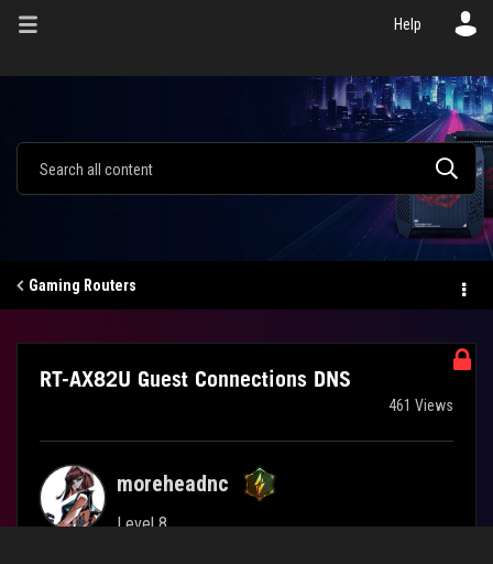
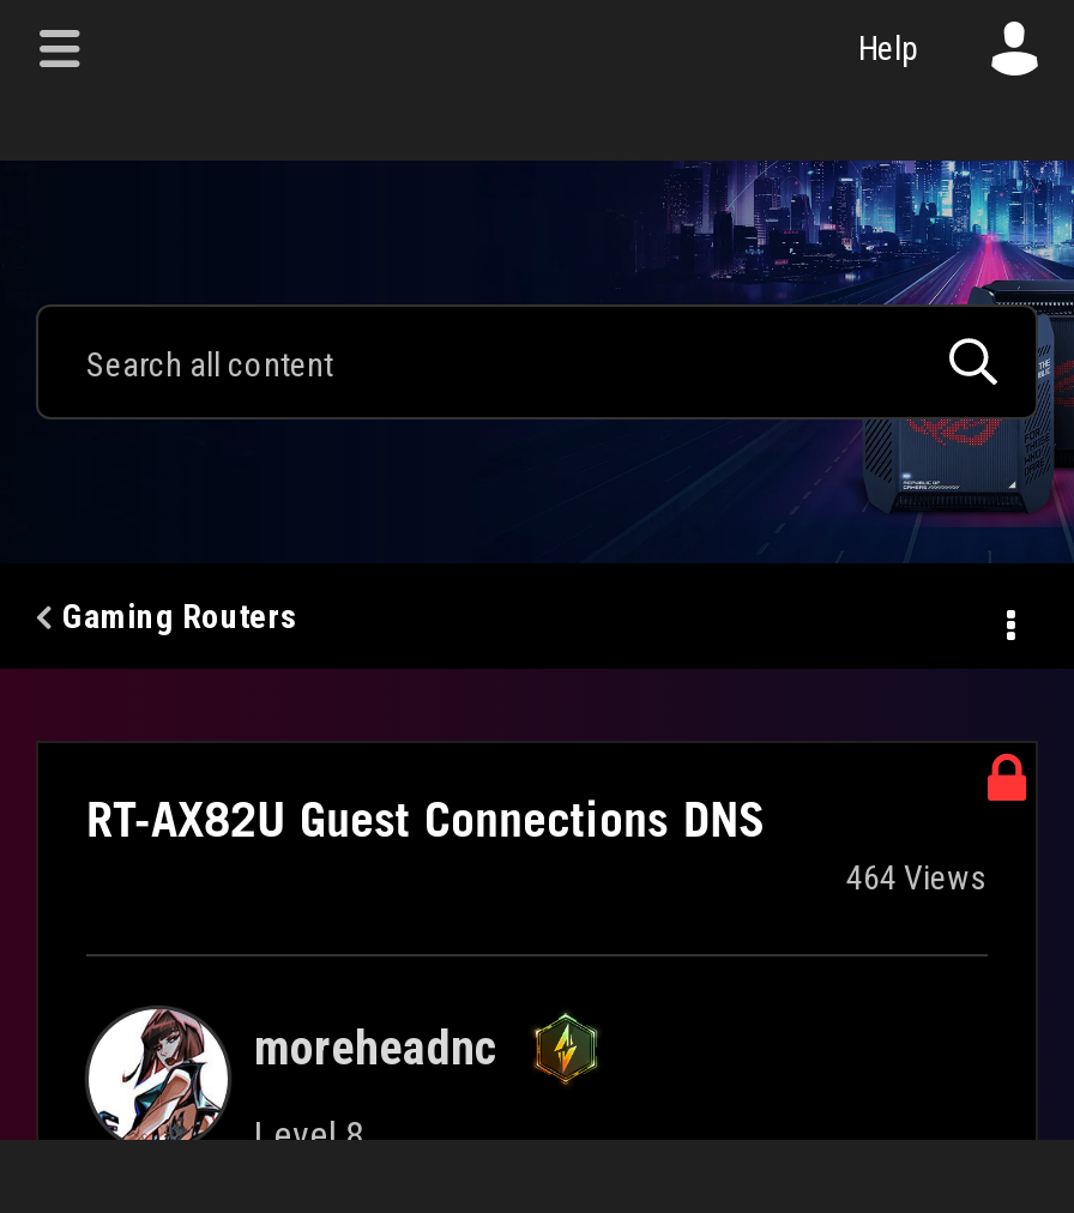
- 461 Views
+ 464 Views
